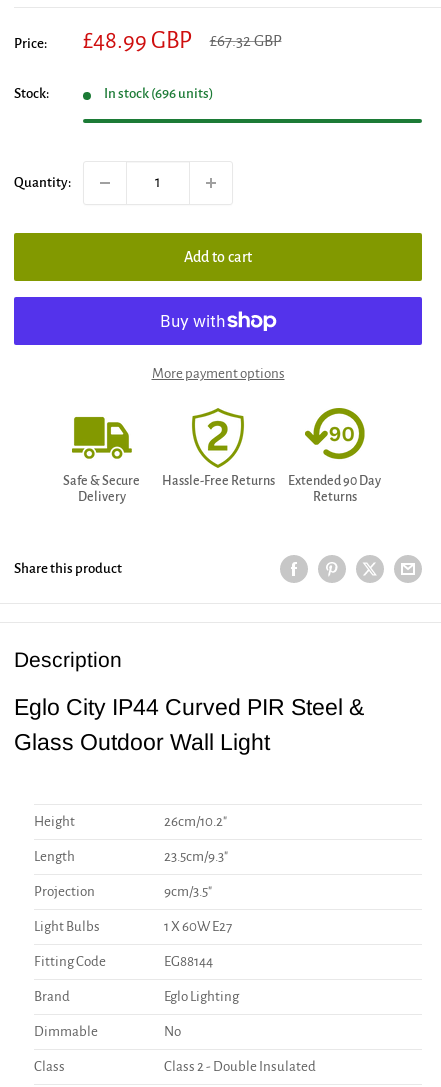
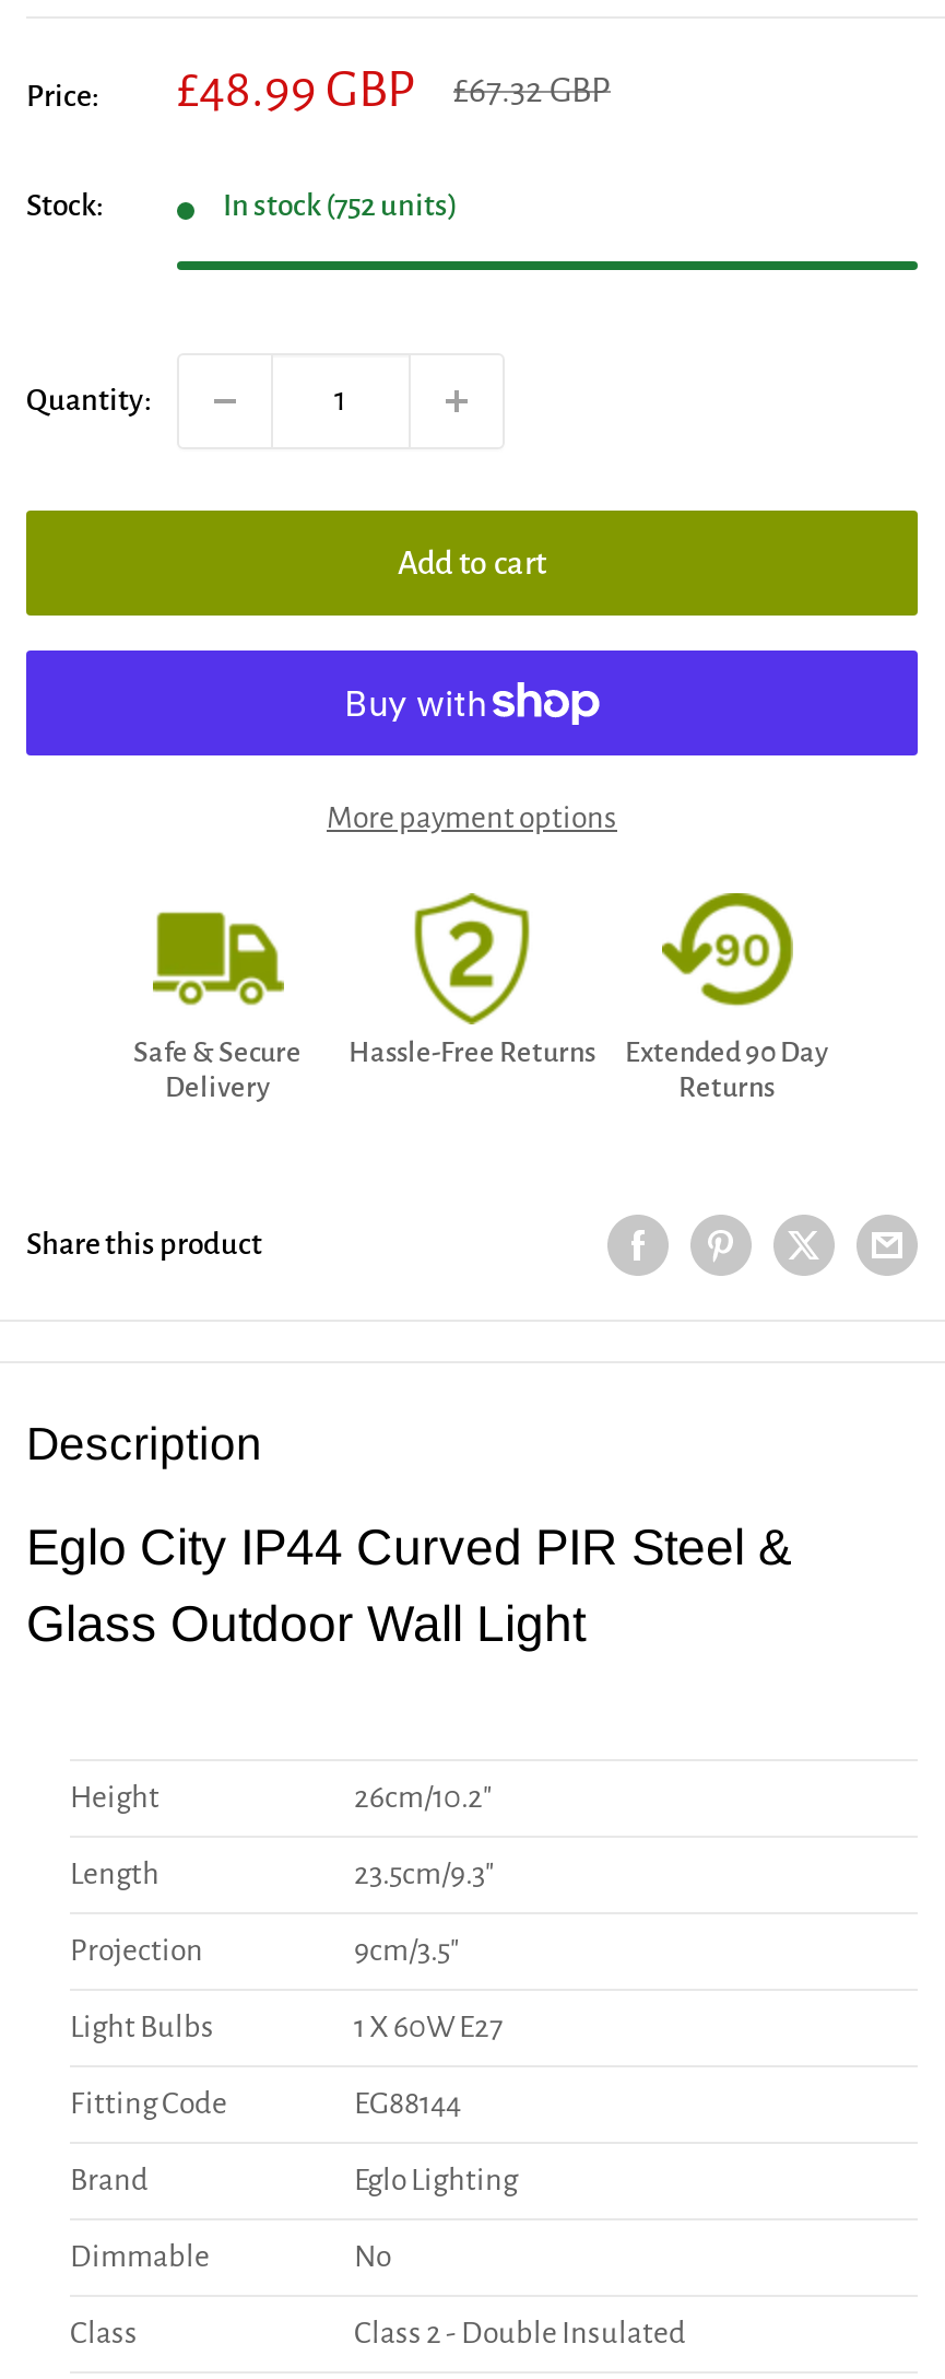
- In stock (696 units)
+ In stock (752 units)
